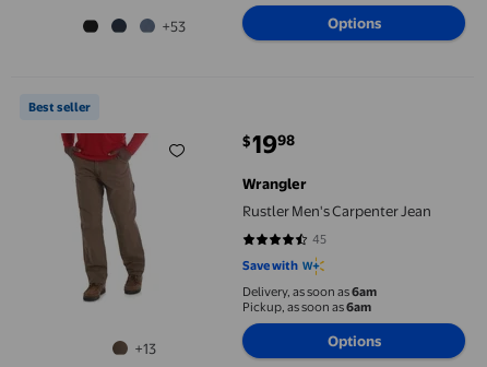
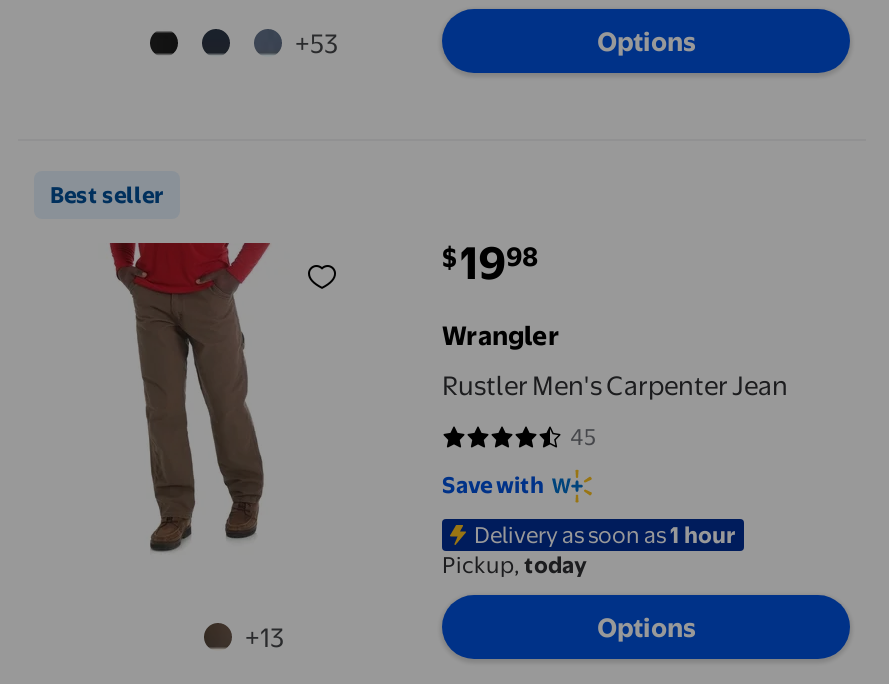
- Delivery, as soon as6am
- Pickup, as soon as6am
+ Delivery as soon as1 hour
+ Pickup,today
